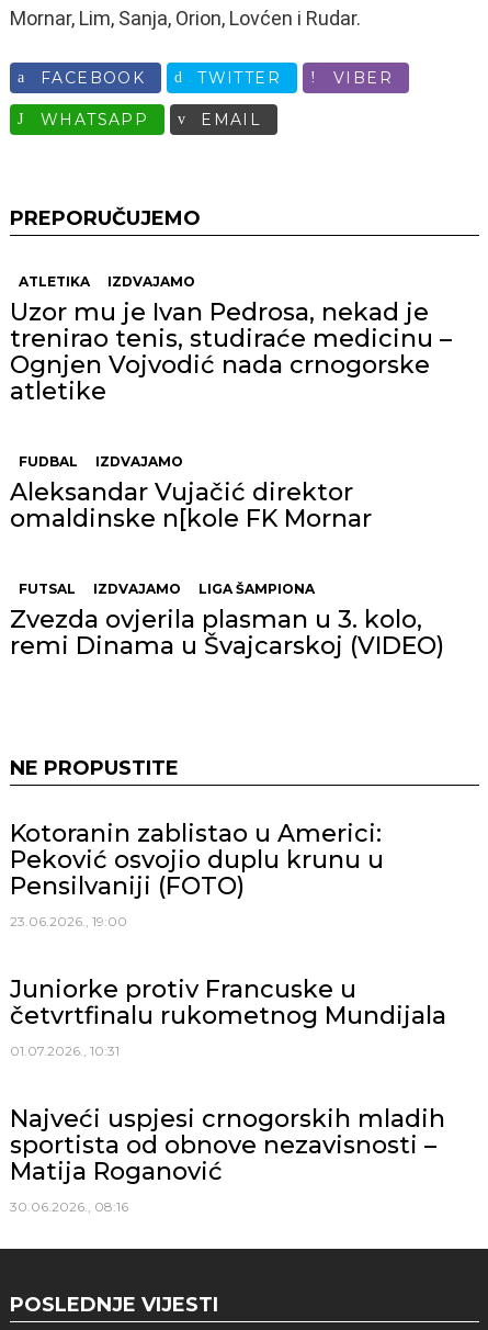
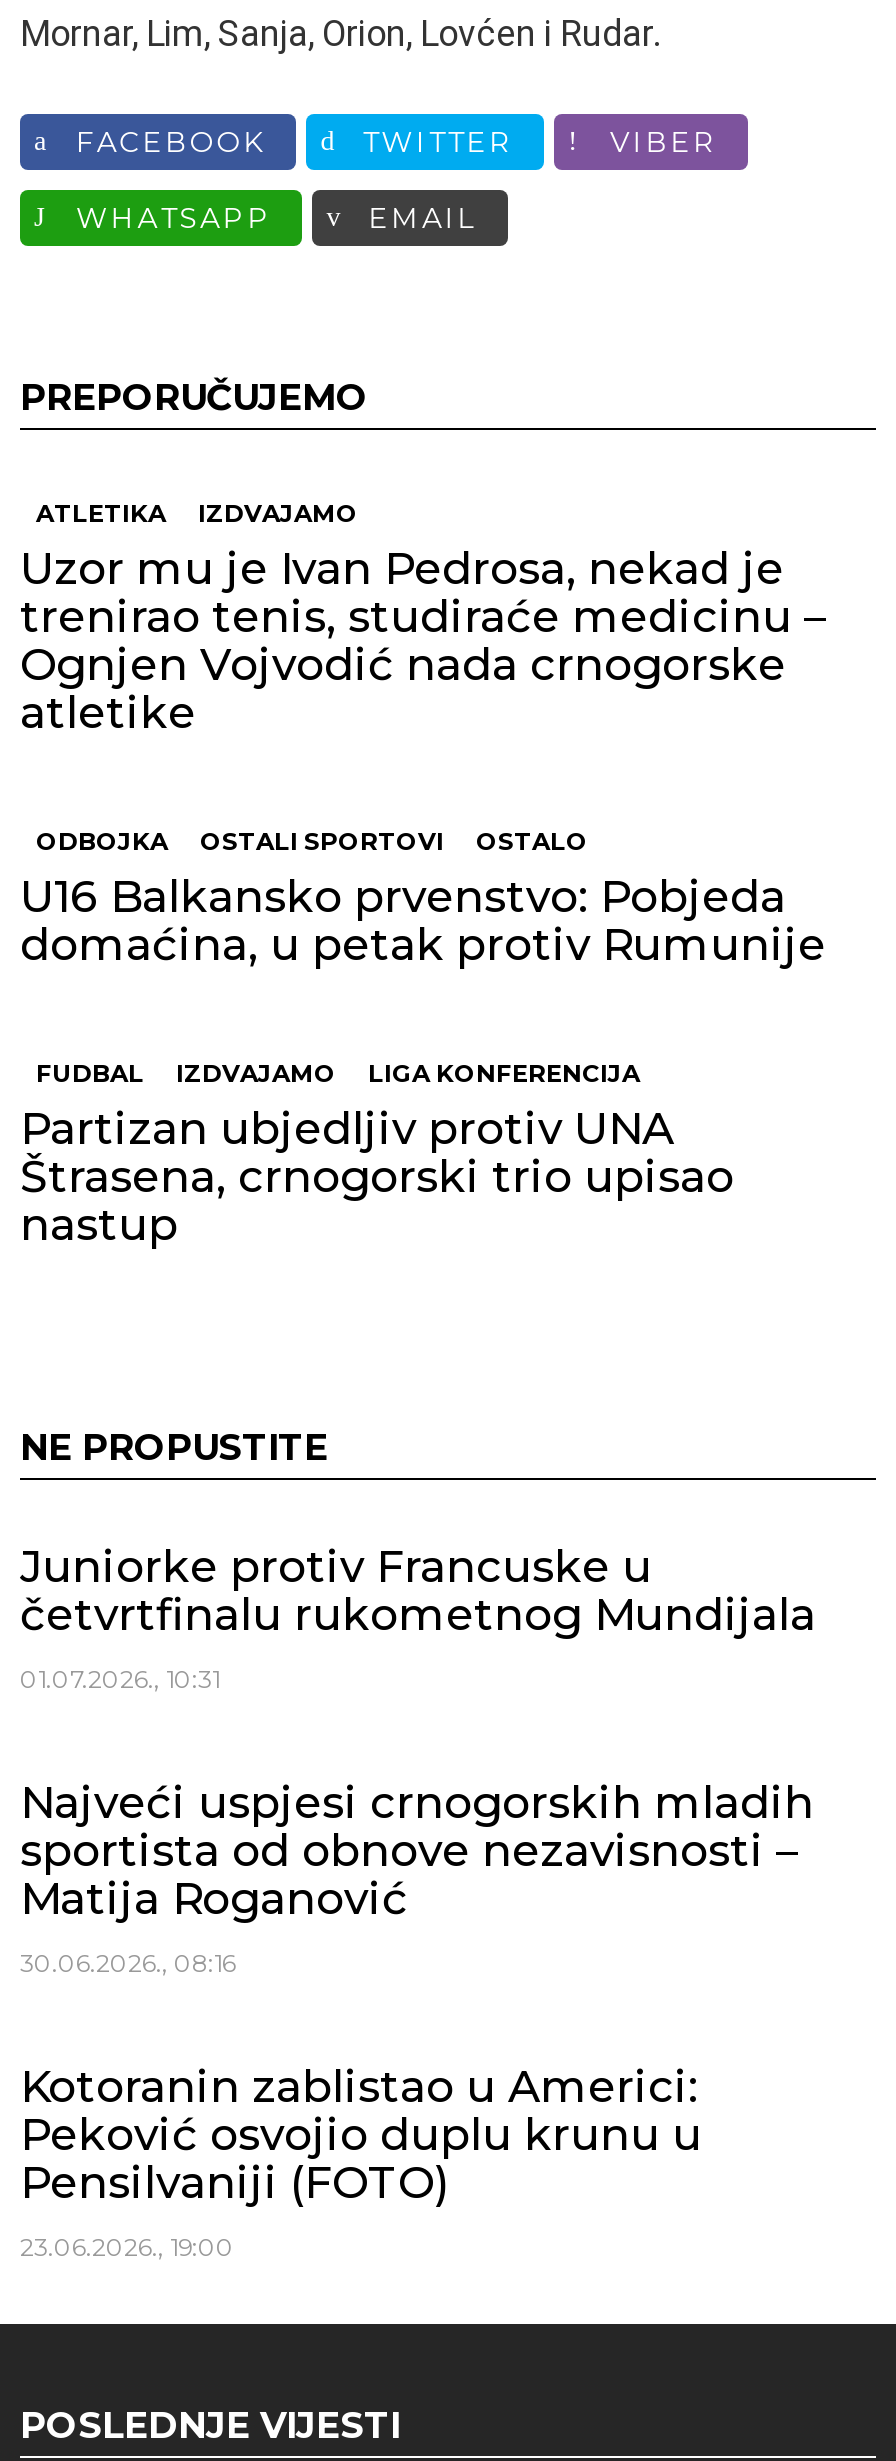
+ ODBOJKA
+ OSTALI SPORTOVI
+ OSTALO
+ U16 Balkansko prvenstvo: Pobjeda
+ domaćina, u petak protiv Rumunije

moved down: FUDBAL | IZDVAJAMO

- Aleksandar Vujačić direktor
- omaldinske n[kole FK Mornar
- FUTSAL
- IZDVAJAMO
- LIGA ŠAMPIONA
- Zvezda ovjerila plasman u 3. kolo,
- remi Dinama u Švajcarskoj (VIDEO)
+ LIGA KONFERENCIJA
+ Partizan ubjedljiv protiv UNA
+ Štrasena, crnogorski trio upisao
+ nastup

moved down: Kotoranin zablistao u Americi: | Peković osvojio duplu krunu u | Pensilvaniji (FOTO) | 23.06.2026., 19:00

moved up: Juniorke protiv Francuske u | četvrtfinalu rukometnog Mundijala | 01.07.2026., 10:31 | Najveći uspjesi crnogorskih mladih | sportista od obnove nezavisnosti – | Matija Roganović | 30.06.2026., 08:16
